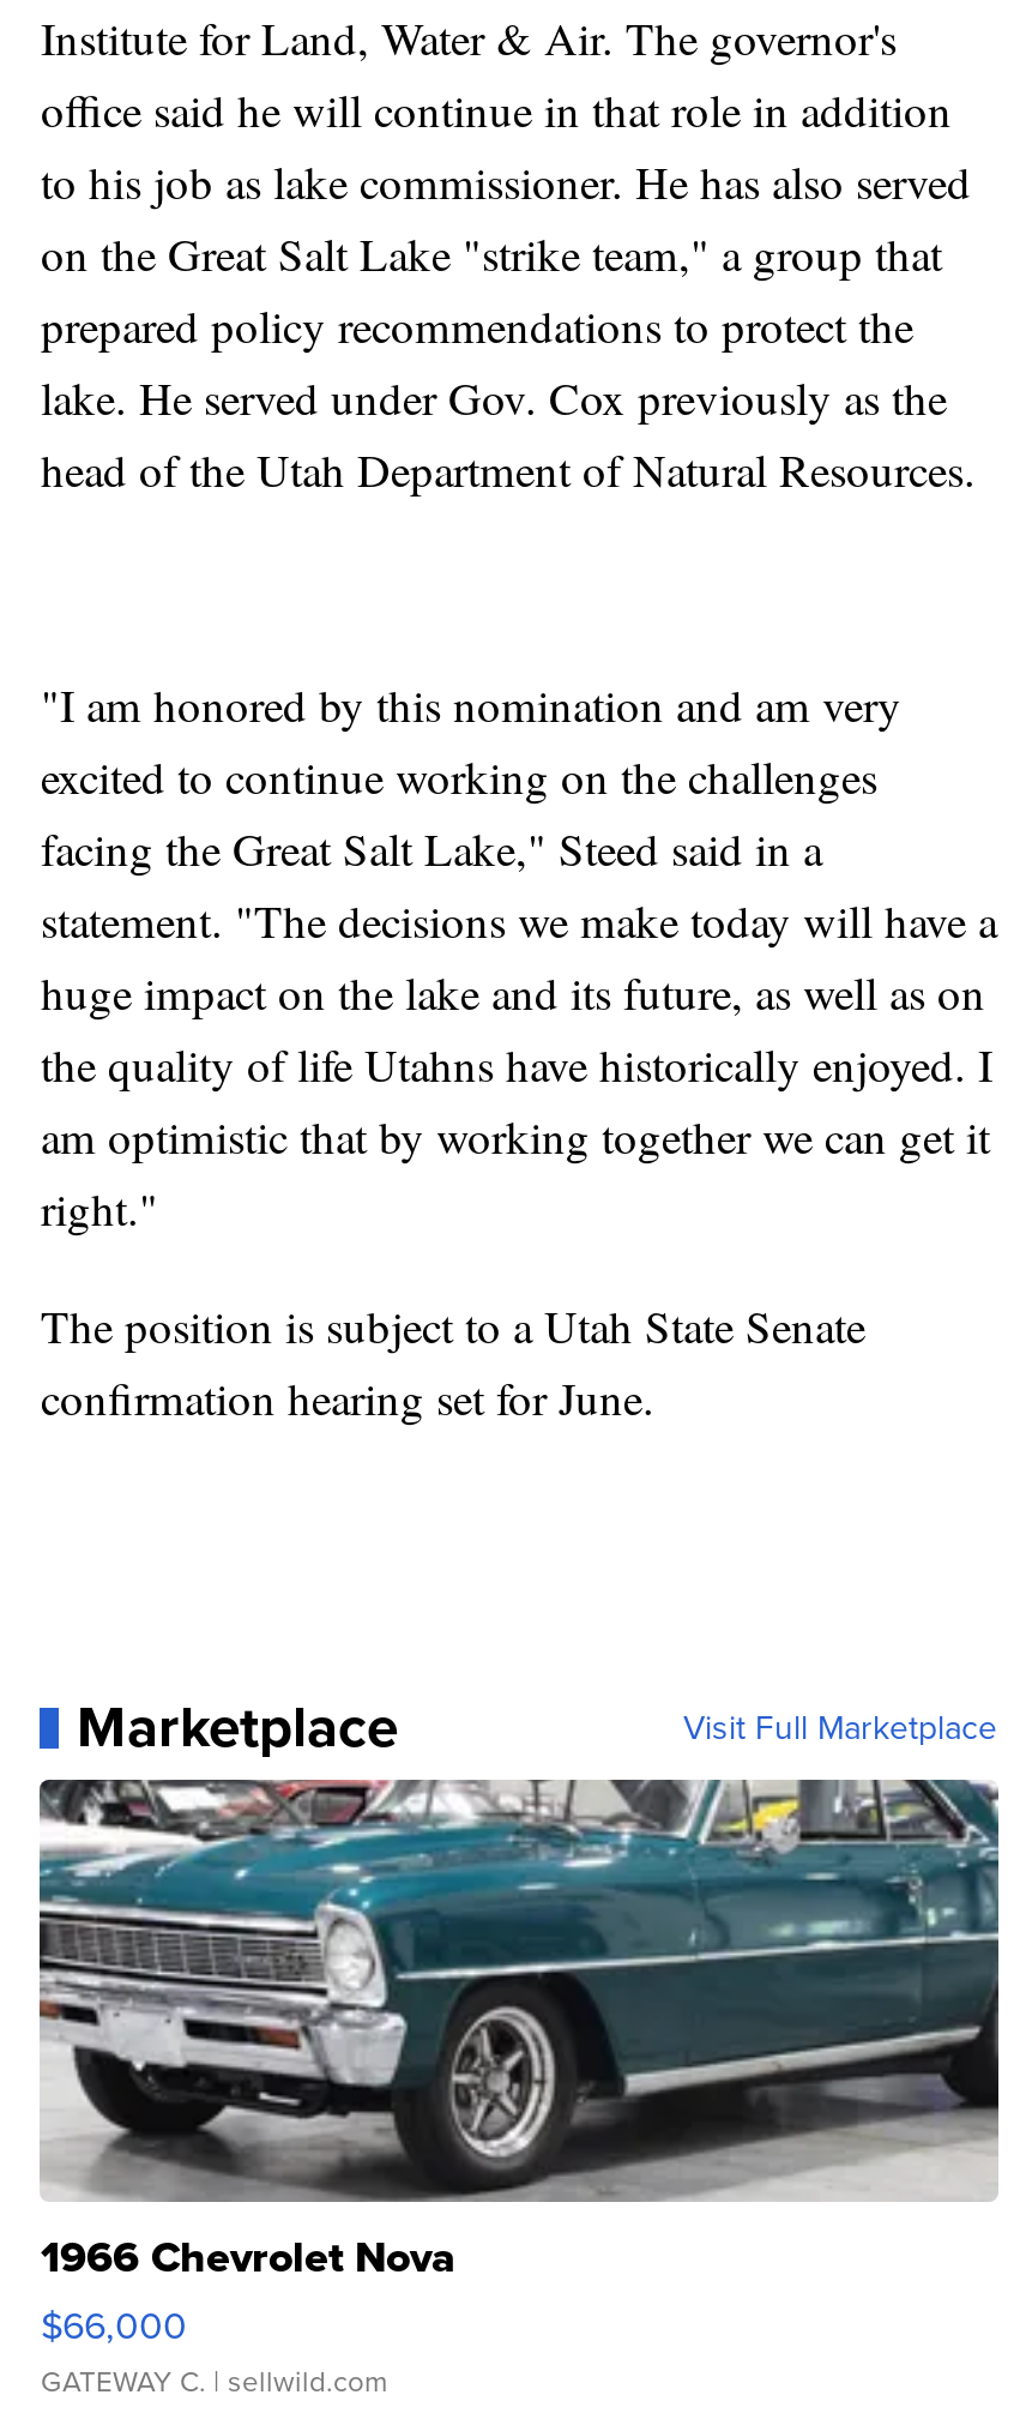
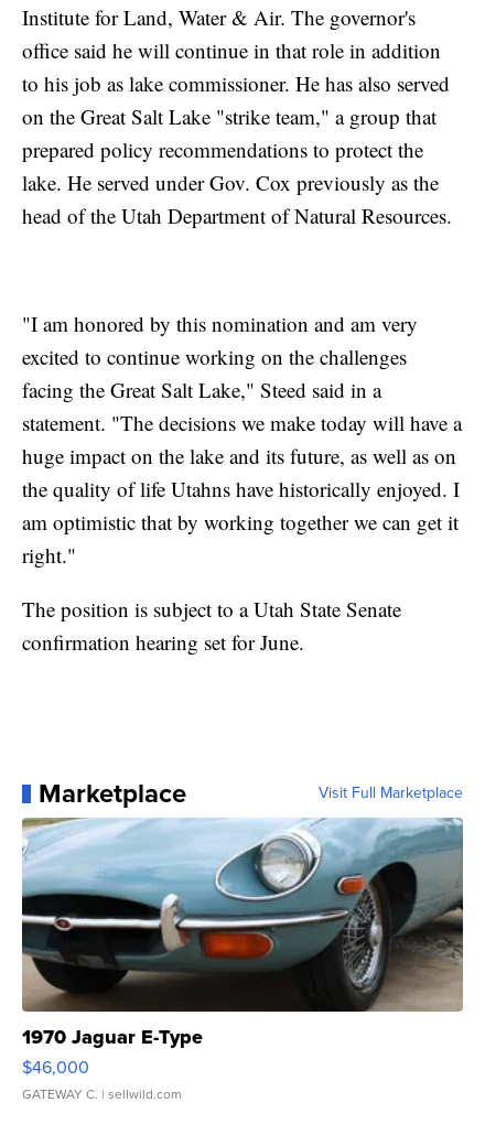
- [image]
- 1966 Chevrolet Nova
- $66,000
+ [image]
+ 1970 Jaguar E-Type
+ $46,000
